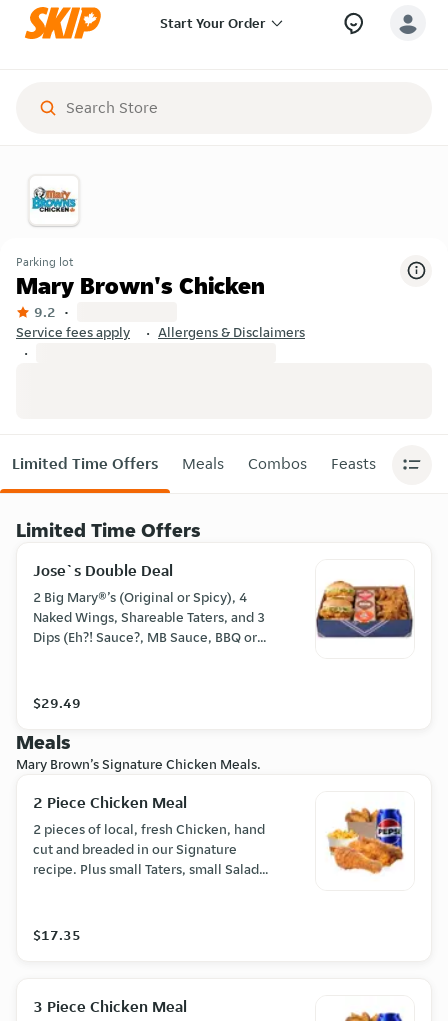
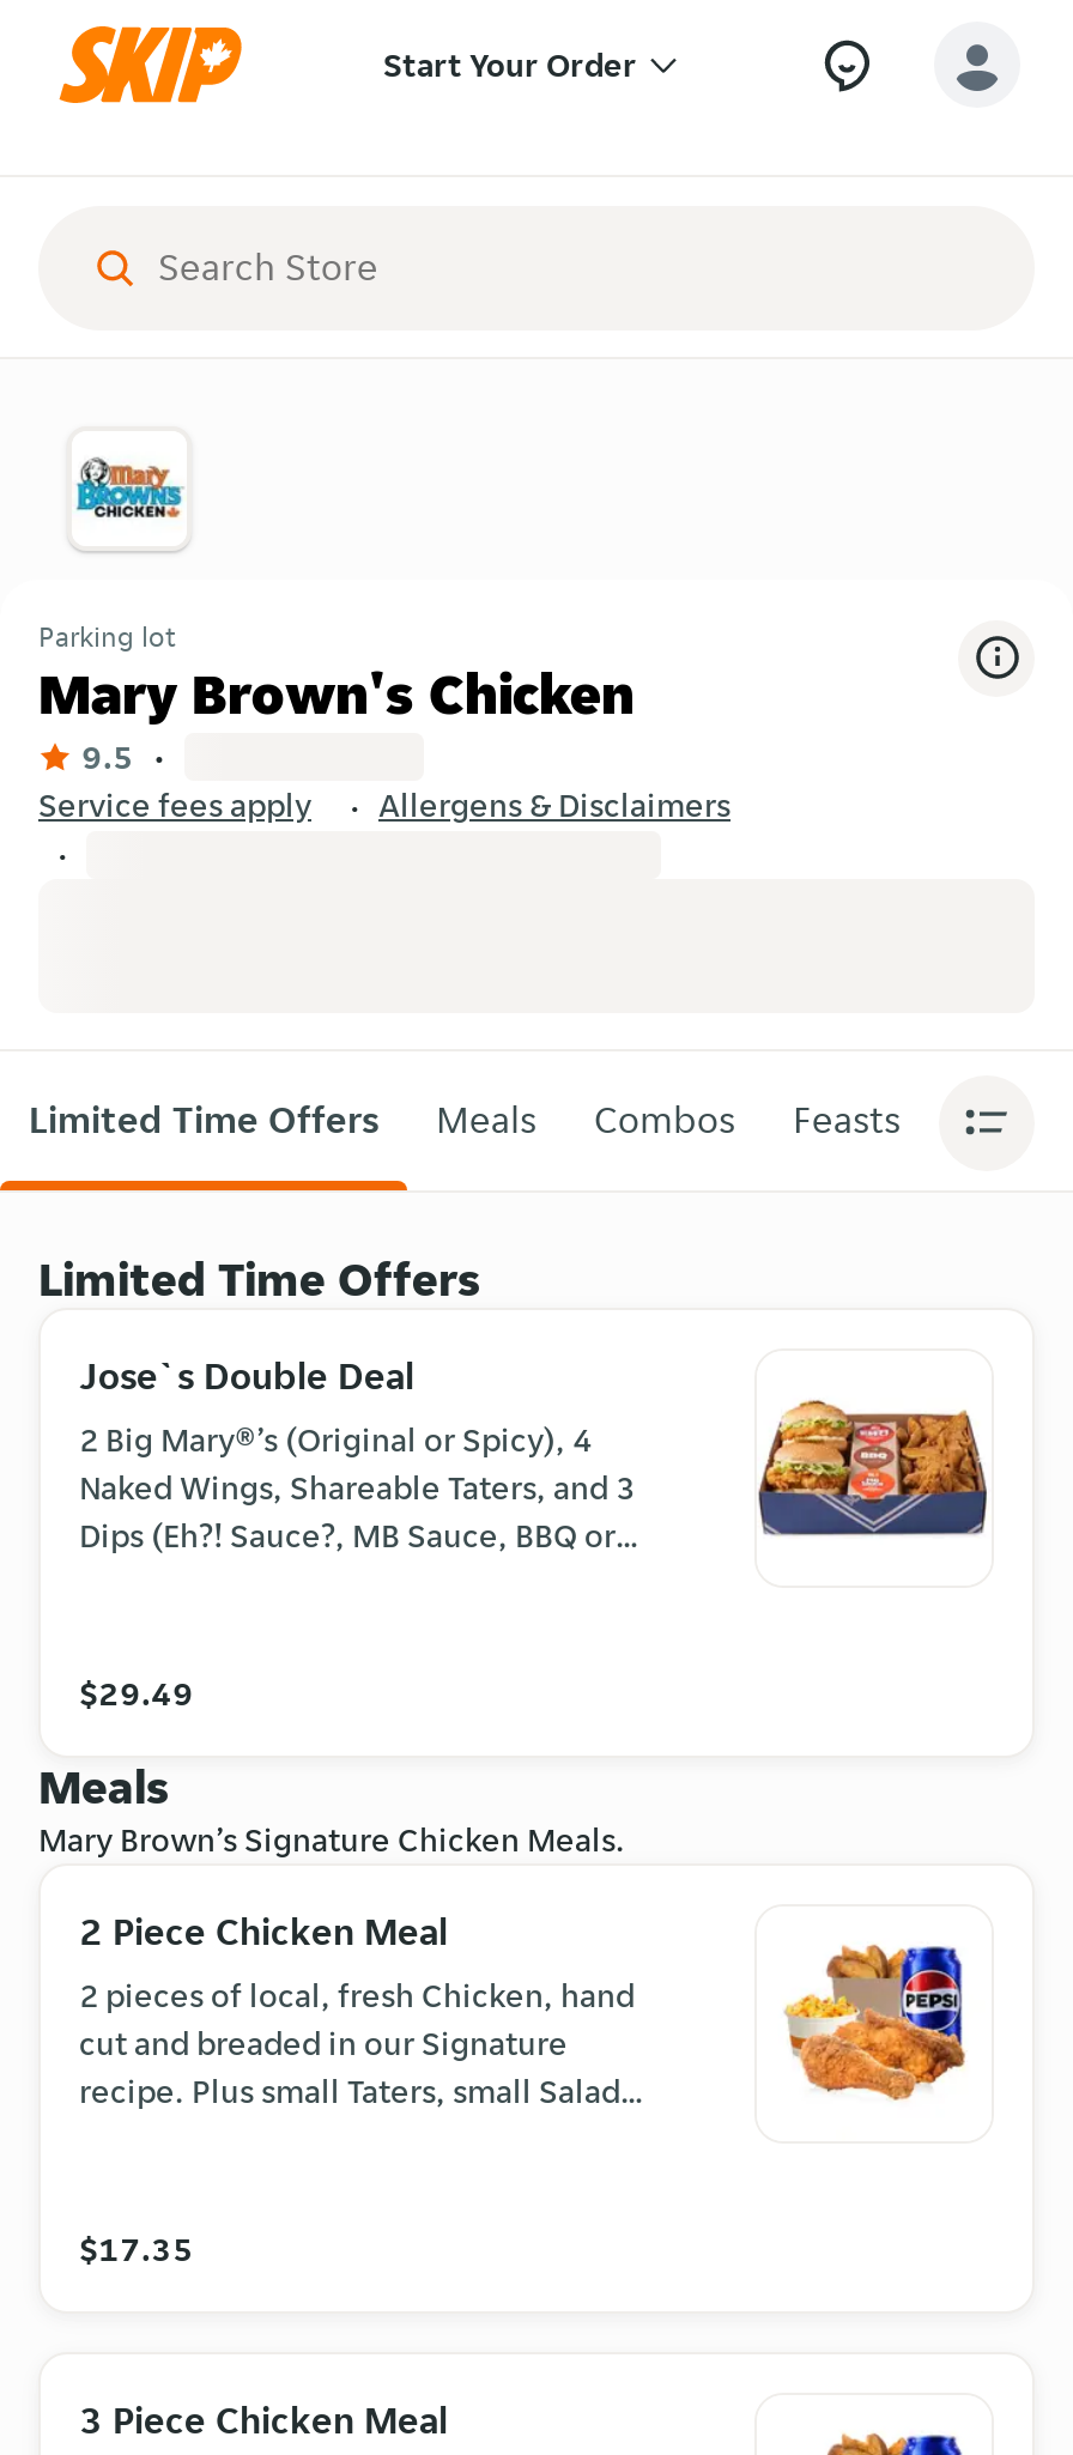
- 9.2
+ 9.5
